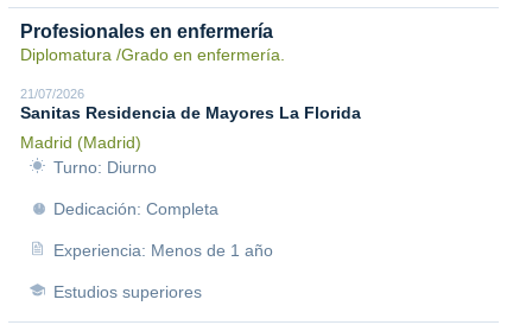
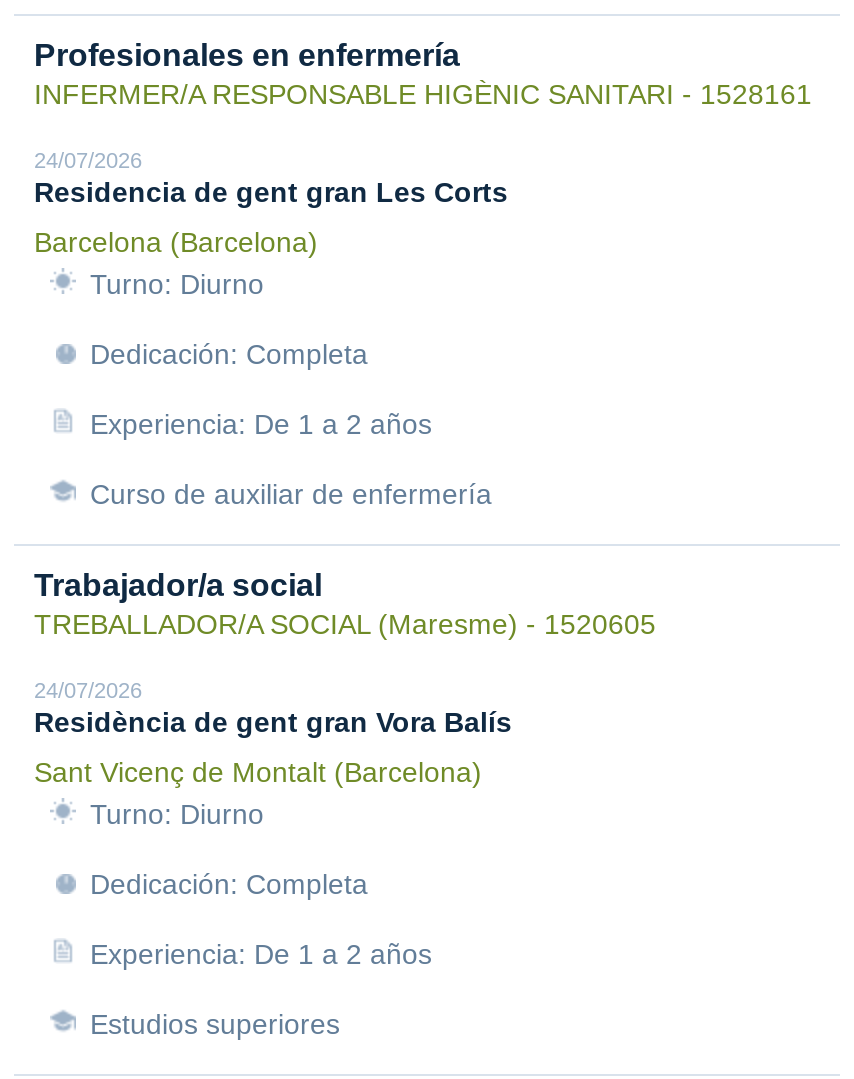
- Diplomatura /Grado en enfermería.
+ INFERMER/A RESPONSABLE HIGÈNIC SANITARI - 1528161

- 21/07/2026
- Sanitas Residencia de Mayores La Florida
+ 24/07/2026
+ Residencia de gent gran Les Corts

- Madrid (Madrid)
+ Barcelona (Barcelona)

- Experiencia: Menos de 1 año
+ Experiencia: De 1 a 2 años
+ Curso de auxiliar de enfermería
+ Trabajador/a social
+ TREBALLADOR/A SOCIAL (Maresme) - 1520605
+ 24/07/2026
+ Residència de gent gran Vora Balís
+ Sant Vicenç de Montalt (Barcelona)
+ Turno: Diurno
+ Dedicación: Completa
+ Experiencia: De 1 a 2 años
